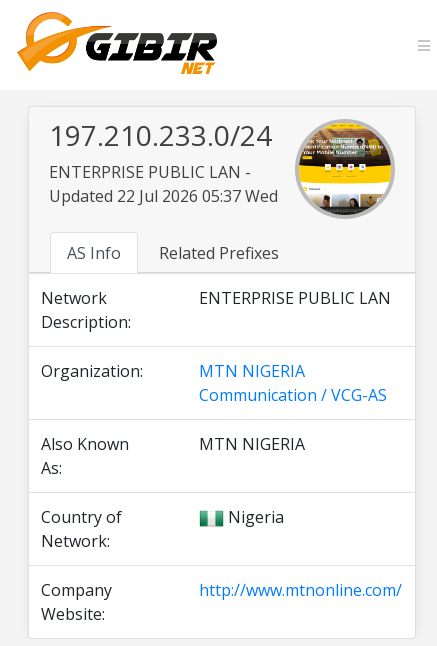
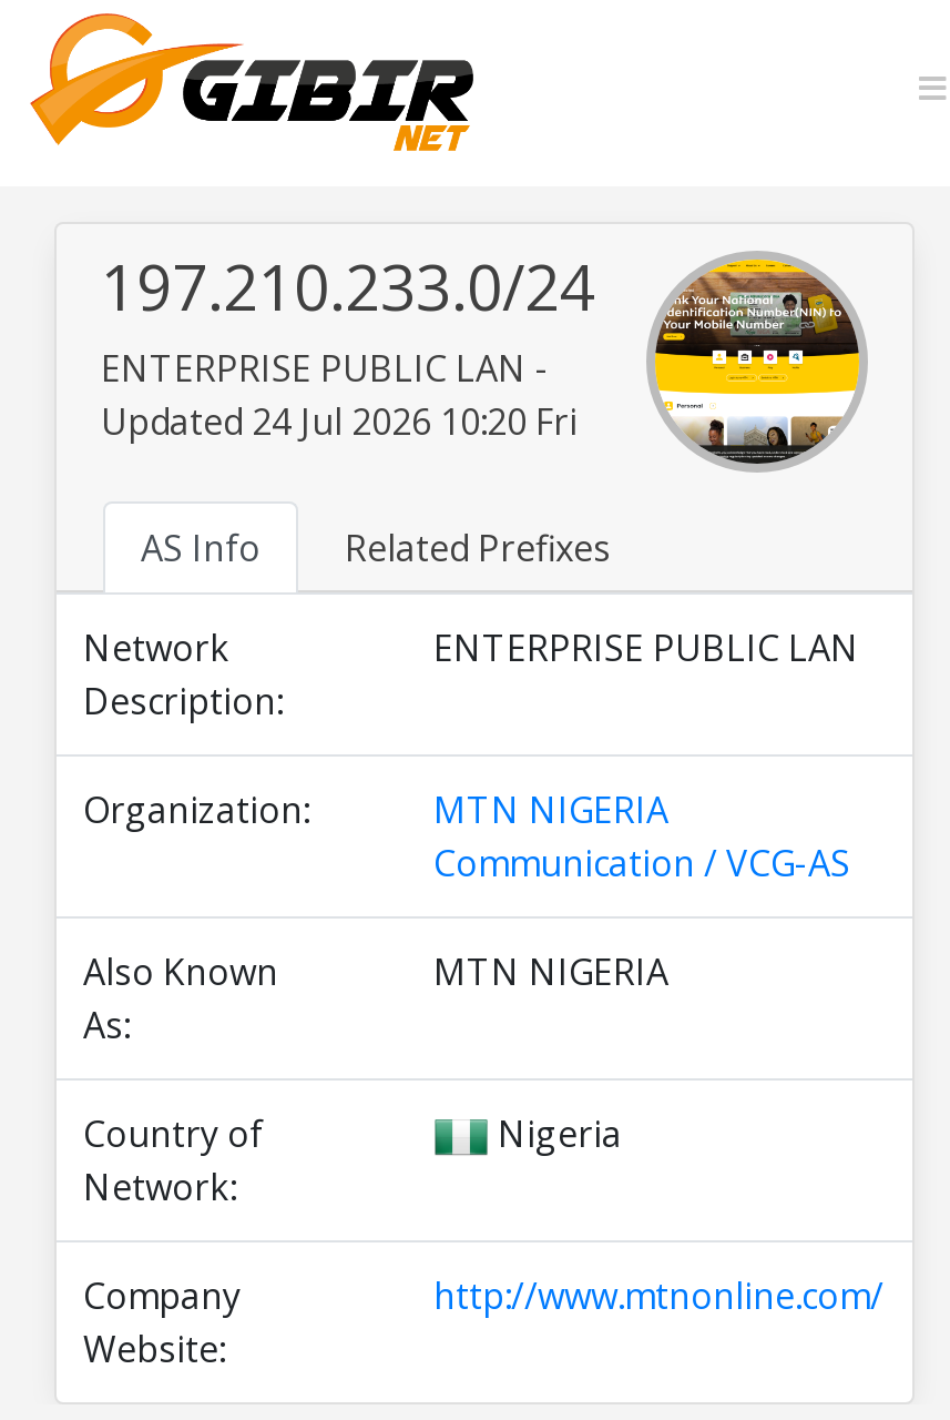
- Updated 22 Jul 2026 05:37 Wed
+ Updated 24 Jul 2026 10:20 Fri
